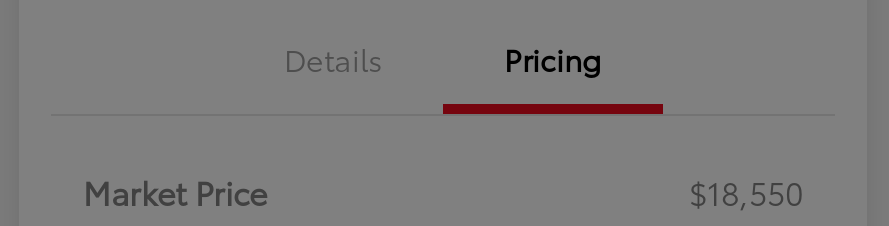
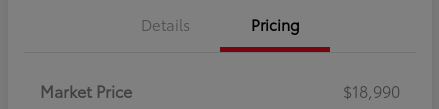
- $18,550
+ $18,990
